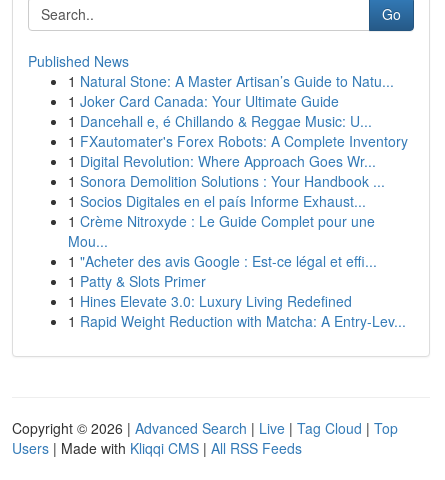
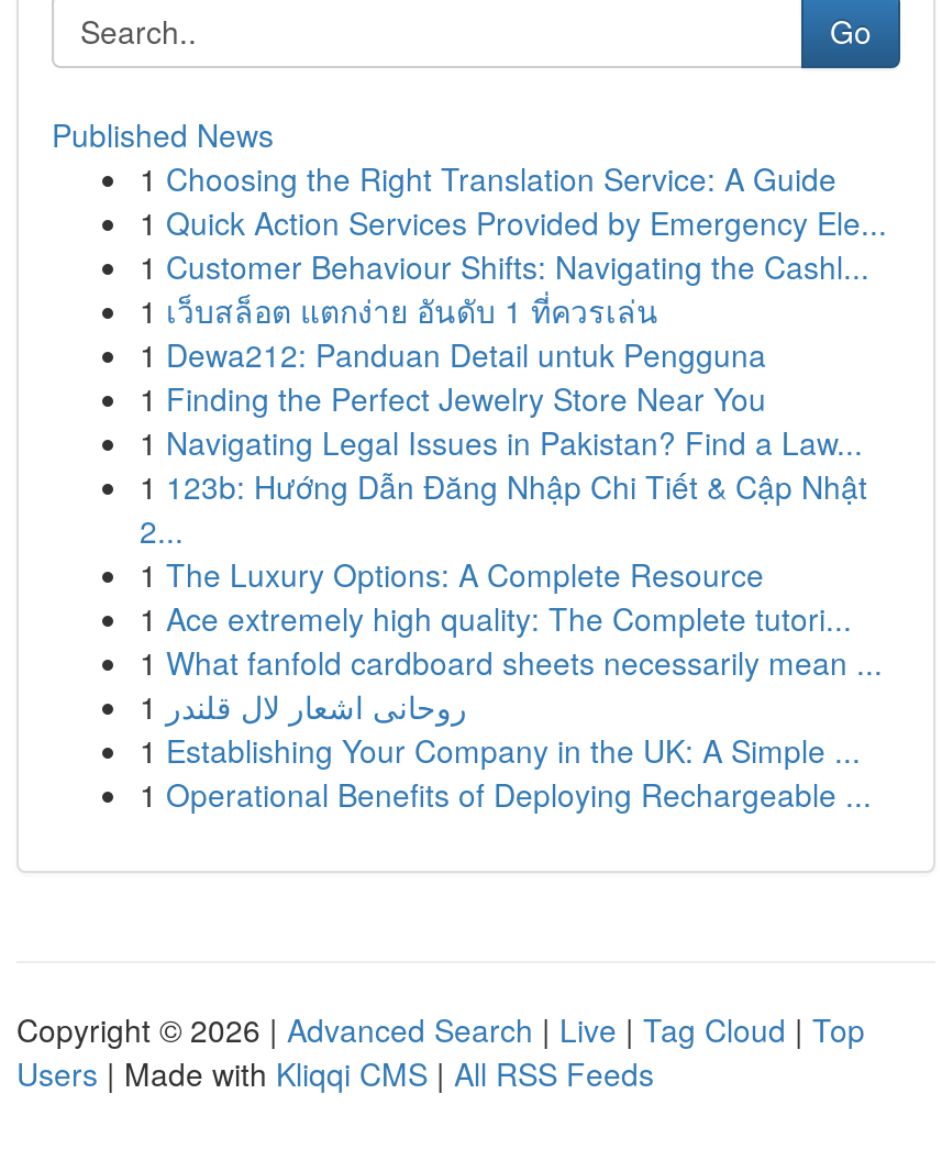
- 1 Natural Stone: A Master Artisan’s Guide to Natu...
- 1 Joker Card Canada: Your Ultimate Guide
- 1 Dancehall e, é Chillando & Reggae Music: U...
- 1 FXautomater's Forex Robots: A Complete Inventory
- 1 Digital Revolution: Where Approach Goes Wr...
- 1 Sonora Demolition Solutions : Your Handbook ...
- 1 Socios Digitales en el país Informe Exhaust...
- 1 Crème Nitroxyde : Le Guide Complet pour une
- Mou...
- 1 "Acheter des avis Google : Est-ce légal et effi...
- 1 Patty & Slots Primer
- 1 Hines Elevate 3.0: Luxury Living Redefined
- 1 Rapid Weight Reduction with Matcha: A Entry-Lev...
+ 1 Choosing the Right Translation Service: A Guide
+ 1 Quick Action Services Provided by Emergency Ele...
+ 1 Customer Behaviour Shifts: Navigating the Cashl...
+ 1 เว็บสล็อต แตกง่าย อันดับ 1 ที่ควรเล่น
+ 1 Dewa212: Panduan Detail untuk Pengguna
+ 1 Finding the Perfect Jewelry Store Near You
+ 1 Navigating Legal Issues in Pakistan? Find a Law...
+ 1 123b: Hướng Dẫn Đăng Nhập Chi Tiết & Cập Nhật
+ 2...
+ 1 The Luxury Options: A Complete Resource
+ 1 Ace extremely high quality: The Complete tutori...
+ 1 What fanfold cardboard sheets necessarily mean ...
+ 1 روحانی اشعار لال قلندر
+ 1 Establishing Your Company in the UK: A Simple ...
+ 1 Operational Benefits of Deploying Rechargeable ...
